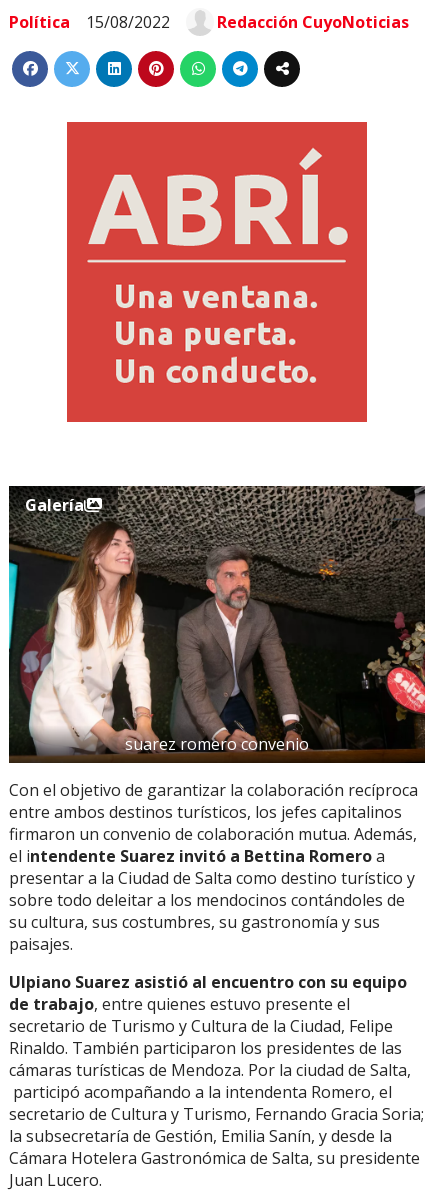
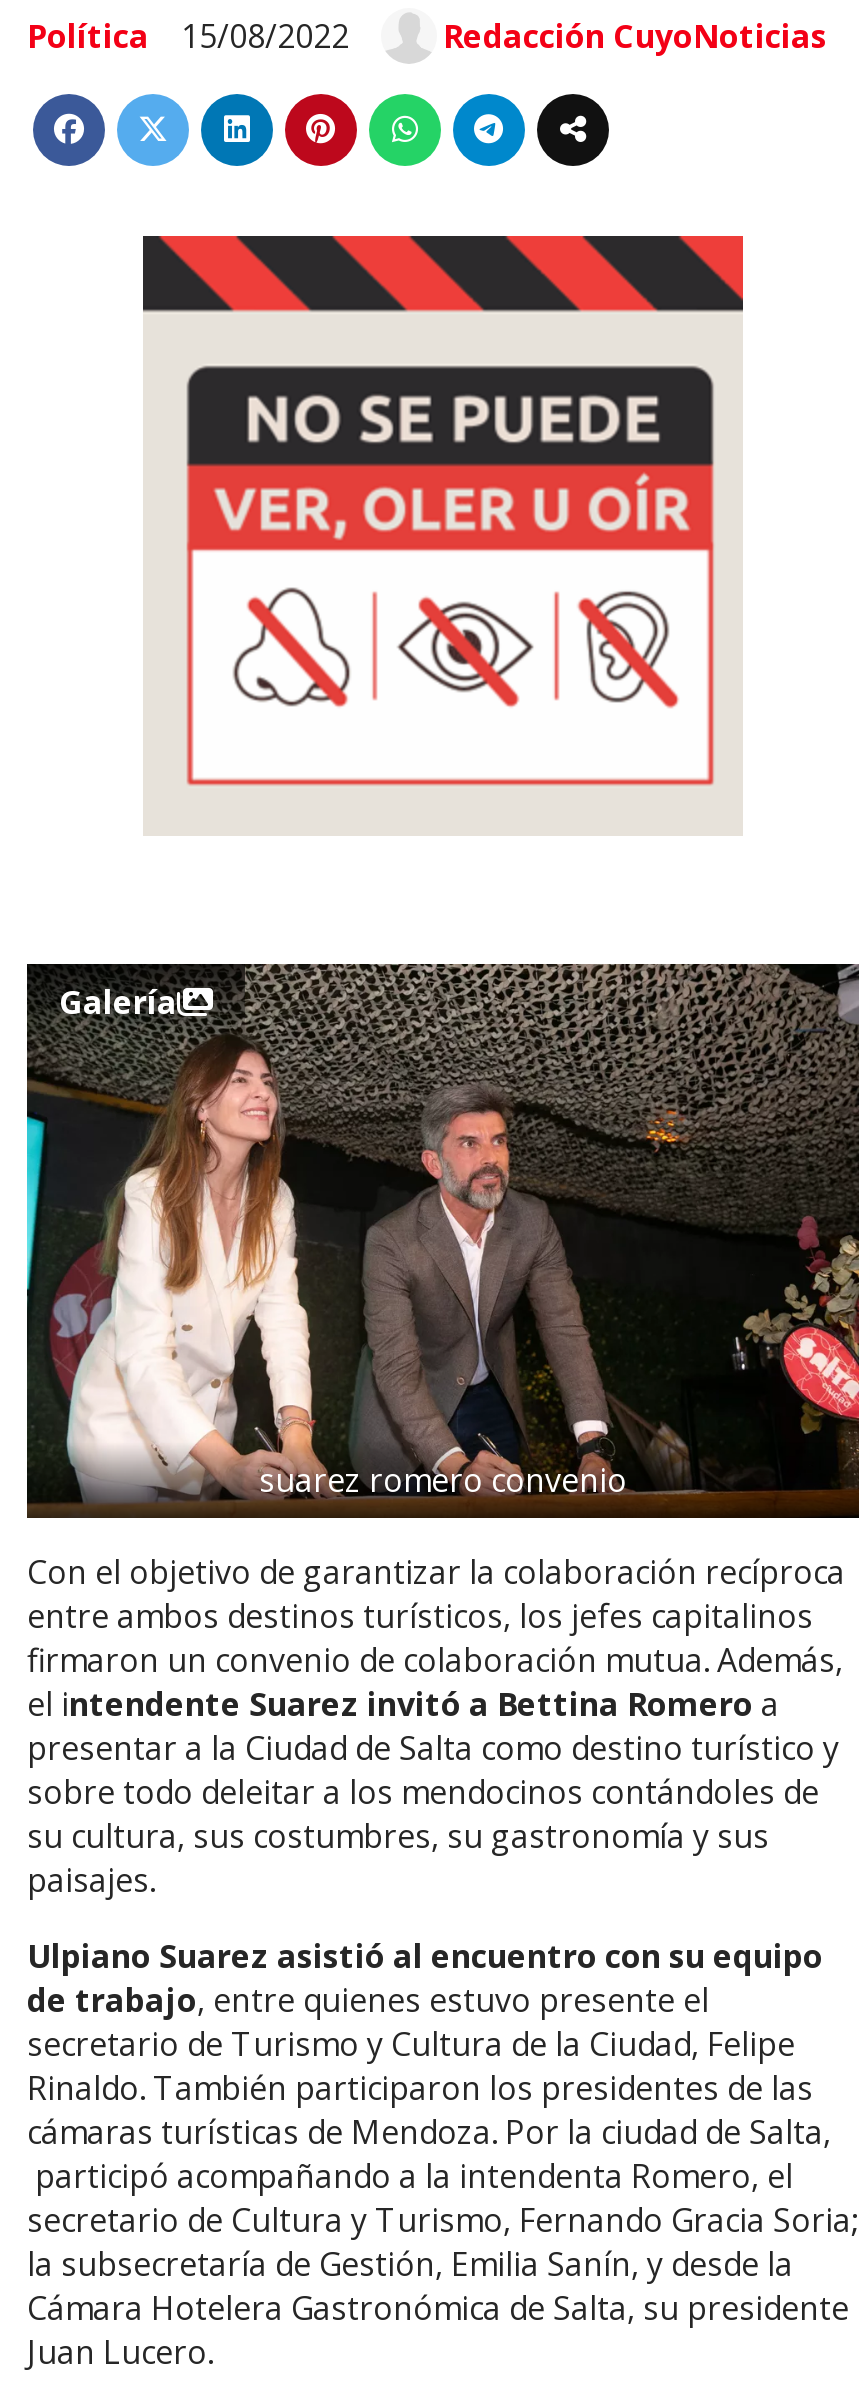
- [image]
+ [image]
